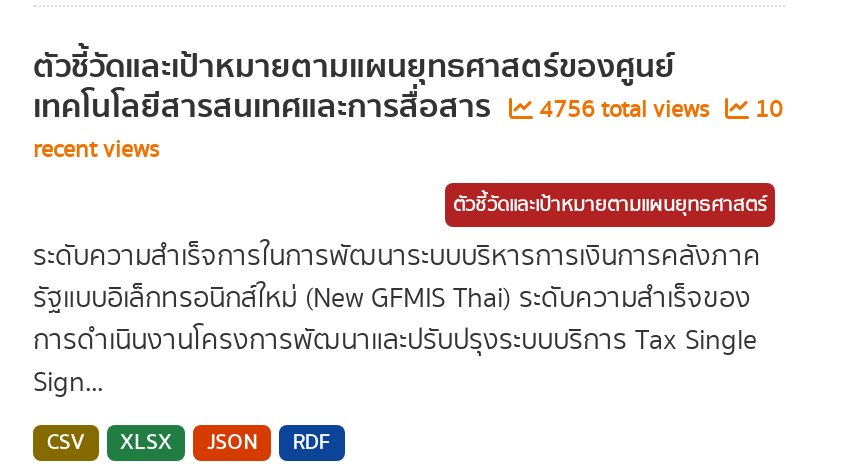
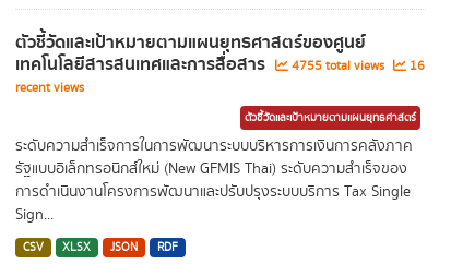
- 4756 total views
+ 4755 total views

- 10
+ 16
